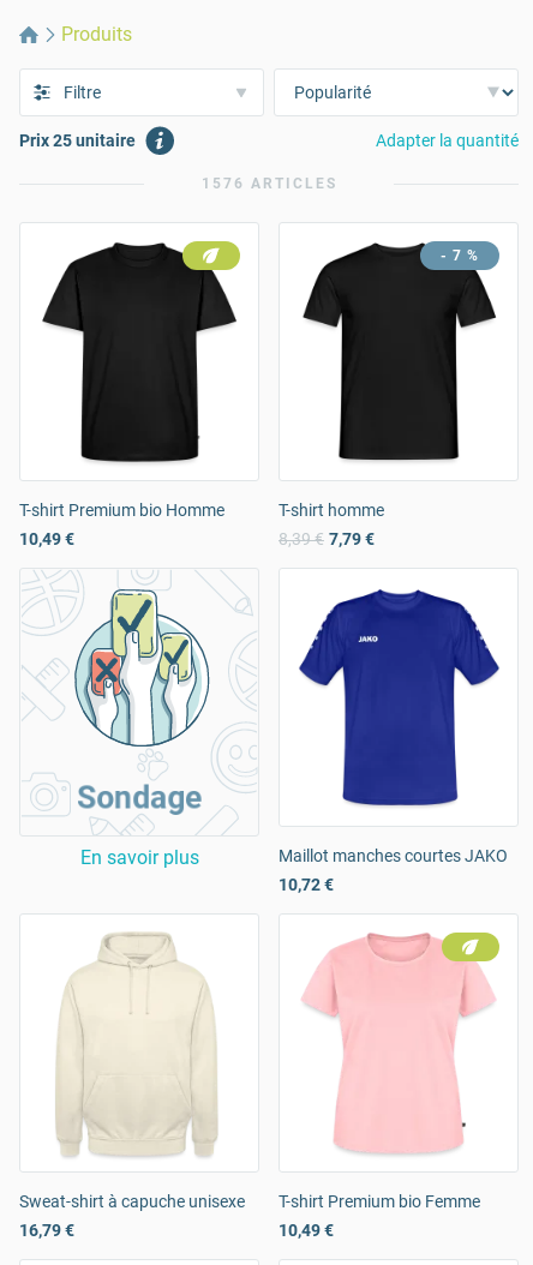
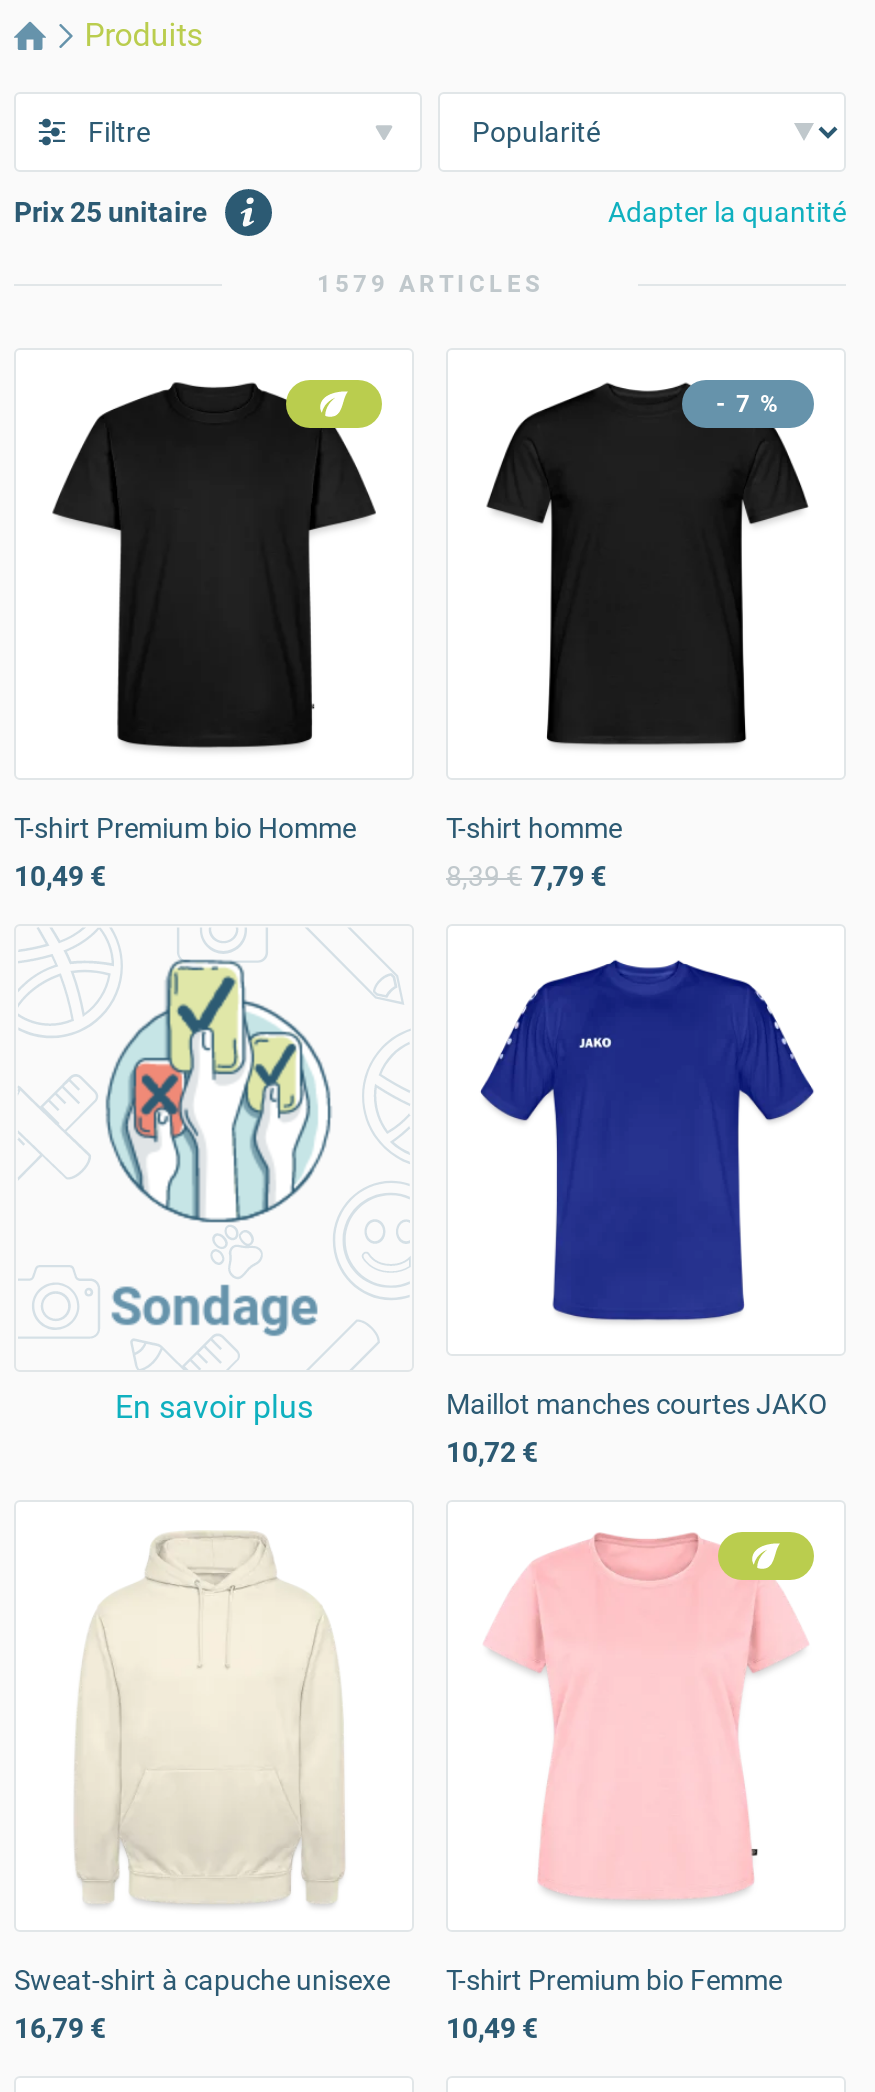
- 1576 ARTICLES
+ 1579 ARTICLES
